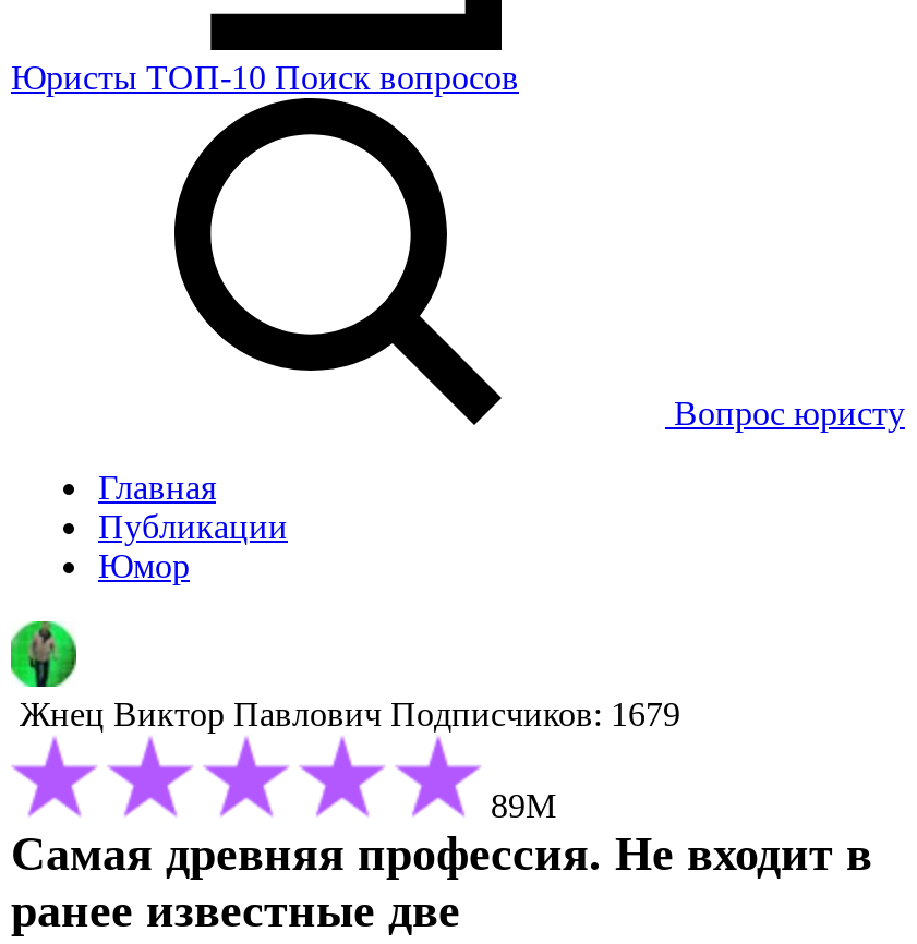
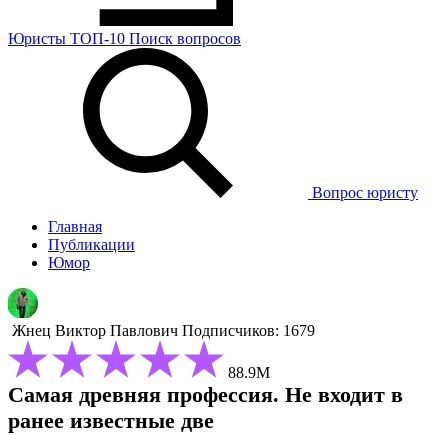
- 89М
+ 88.9М
